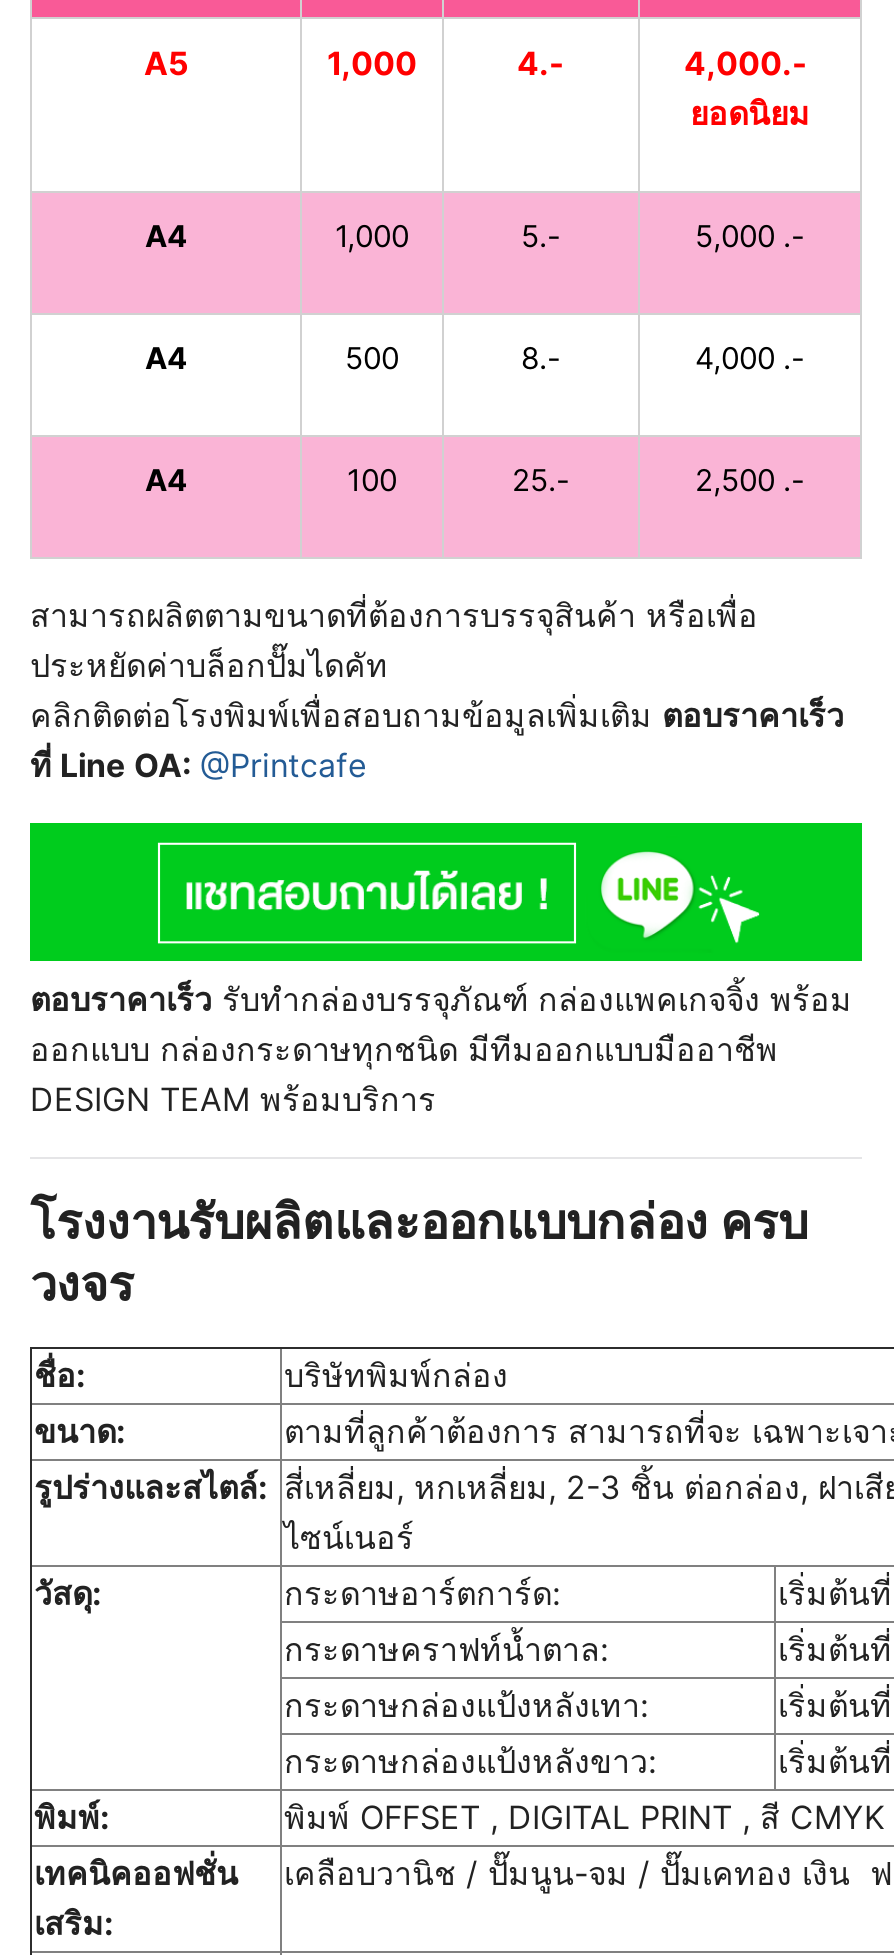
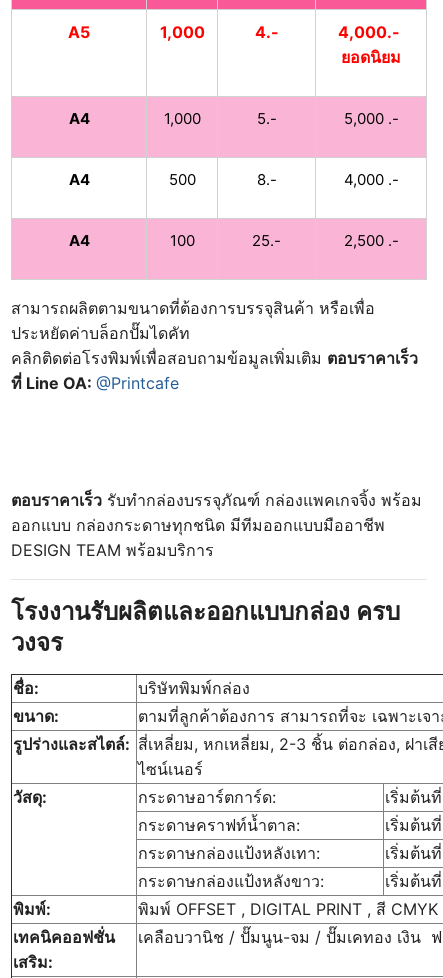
- [image]
